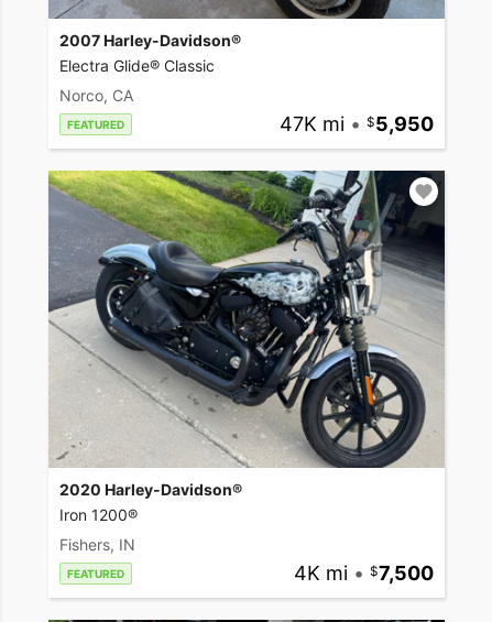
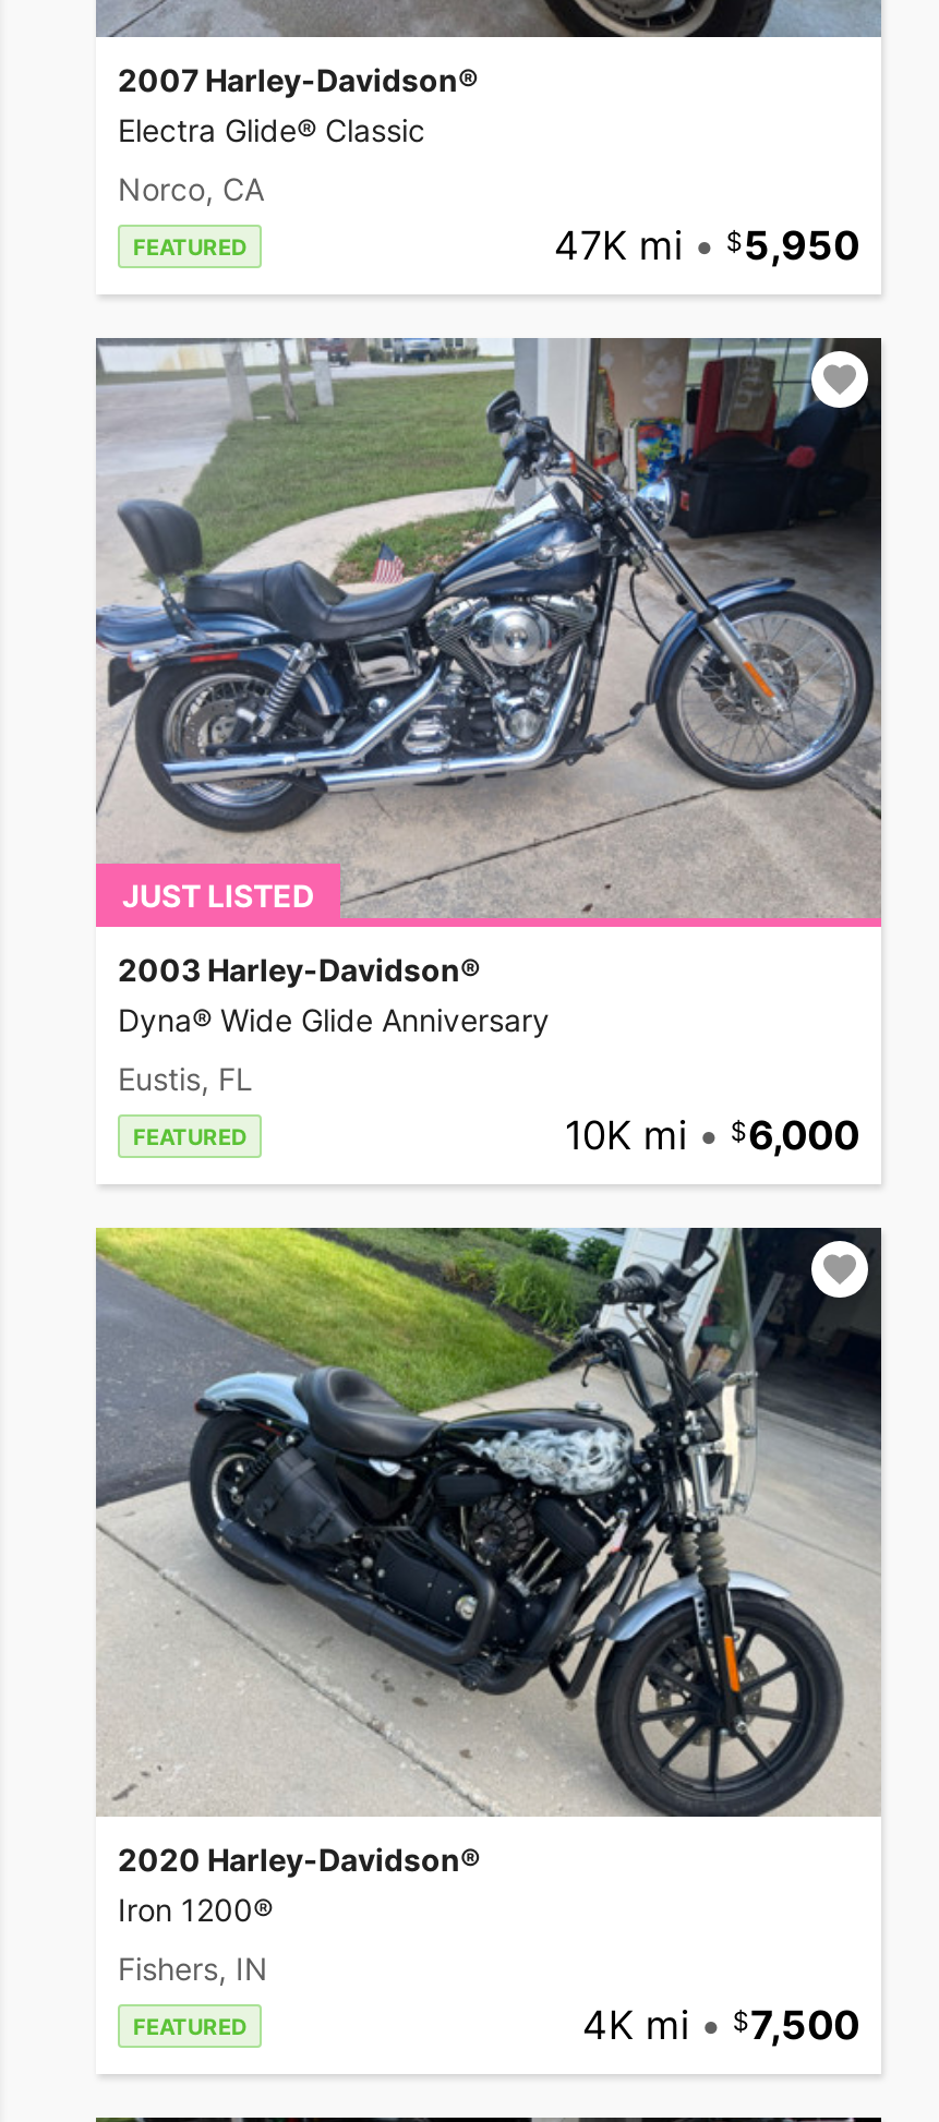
+ [image]
+ JUST LISTED
+ 2003 Harley-Davidson®
+ Dyna® Wide Glide Anniversary
+ Eustis, FL
+ FEATURED
+ 10K mi •
+ 6,000
